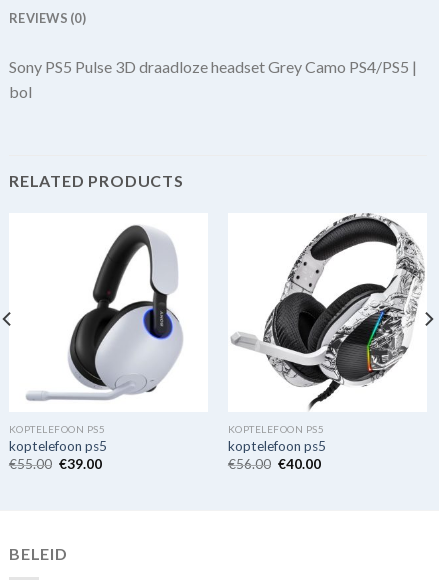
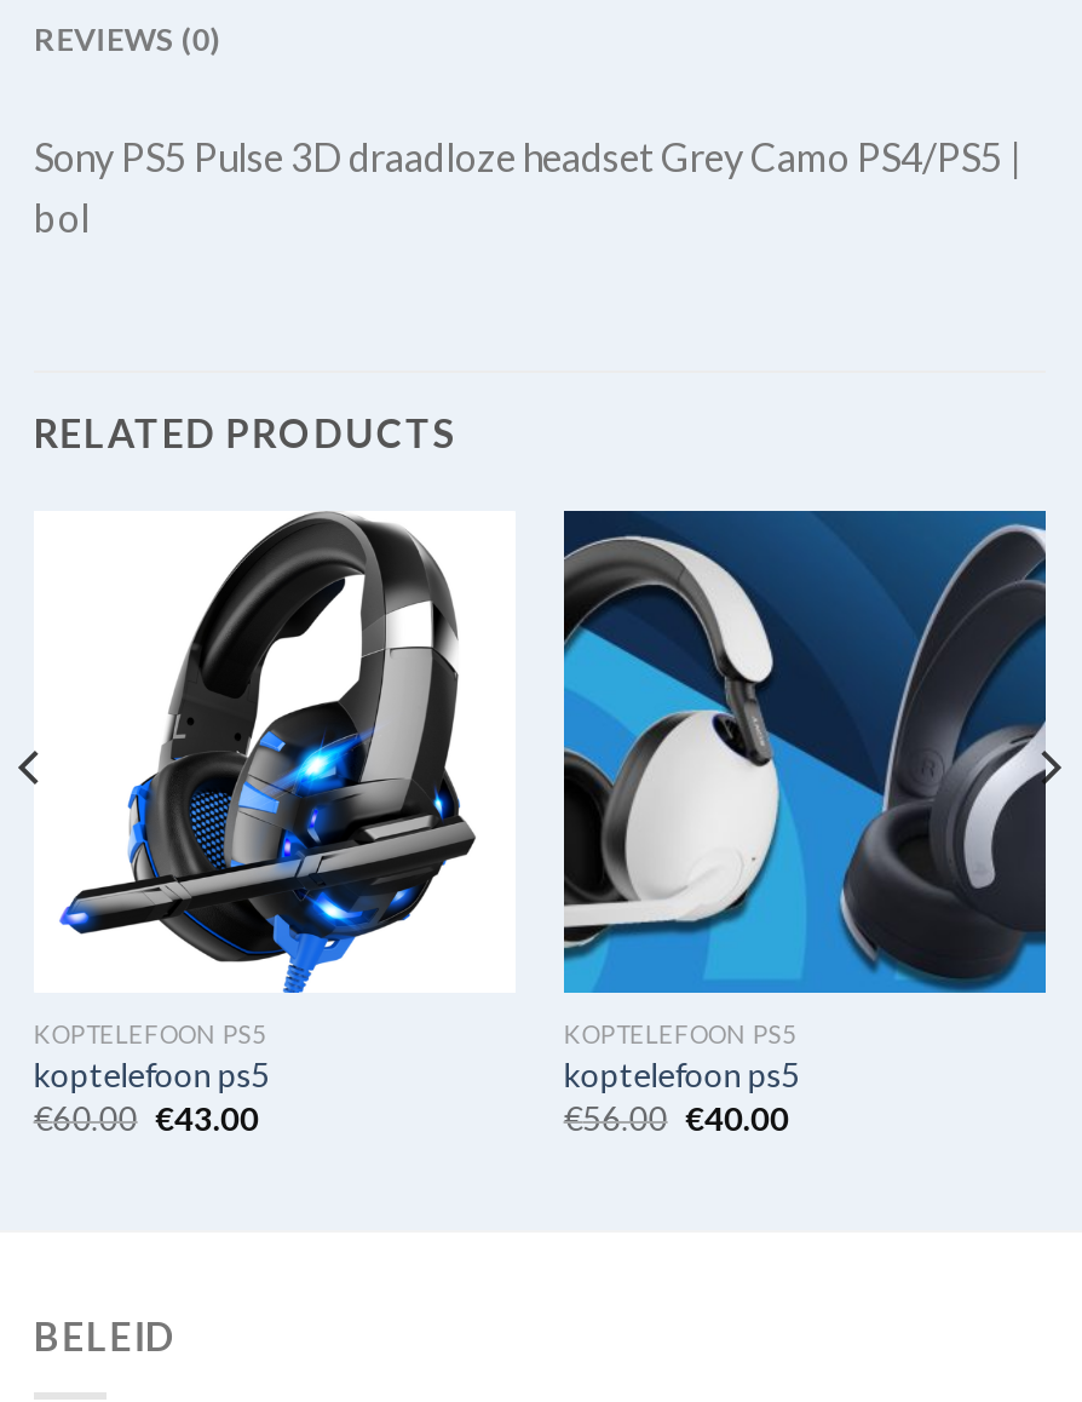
- [image]
+ [image]

- [image]
+ [image]

- €55.00 €39.00
+ €60.00 €43.00
